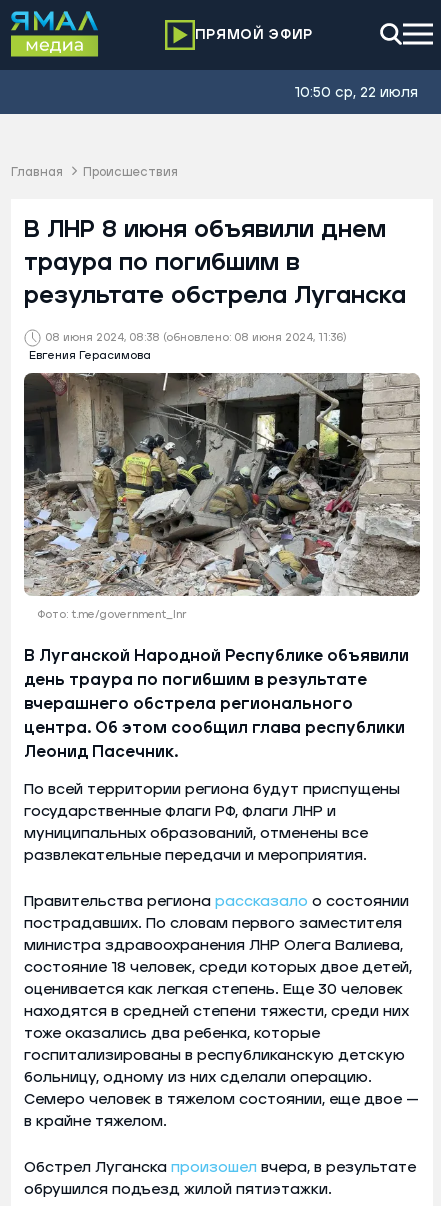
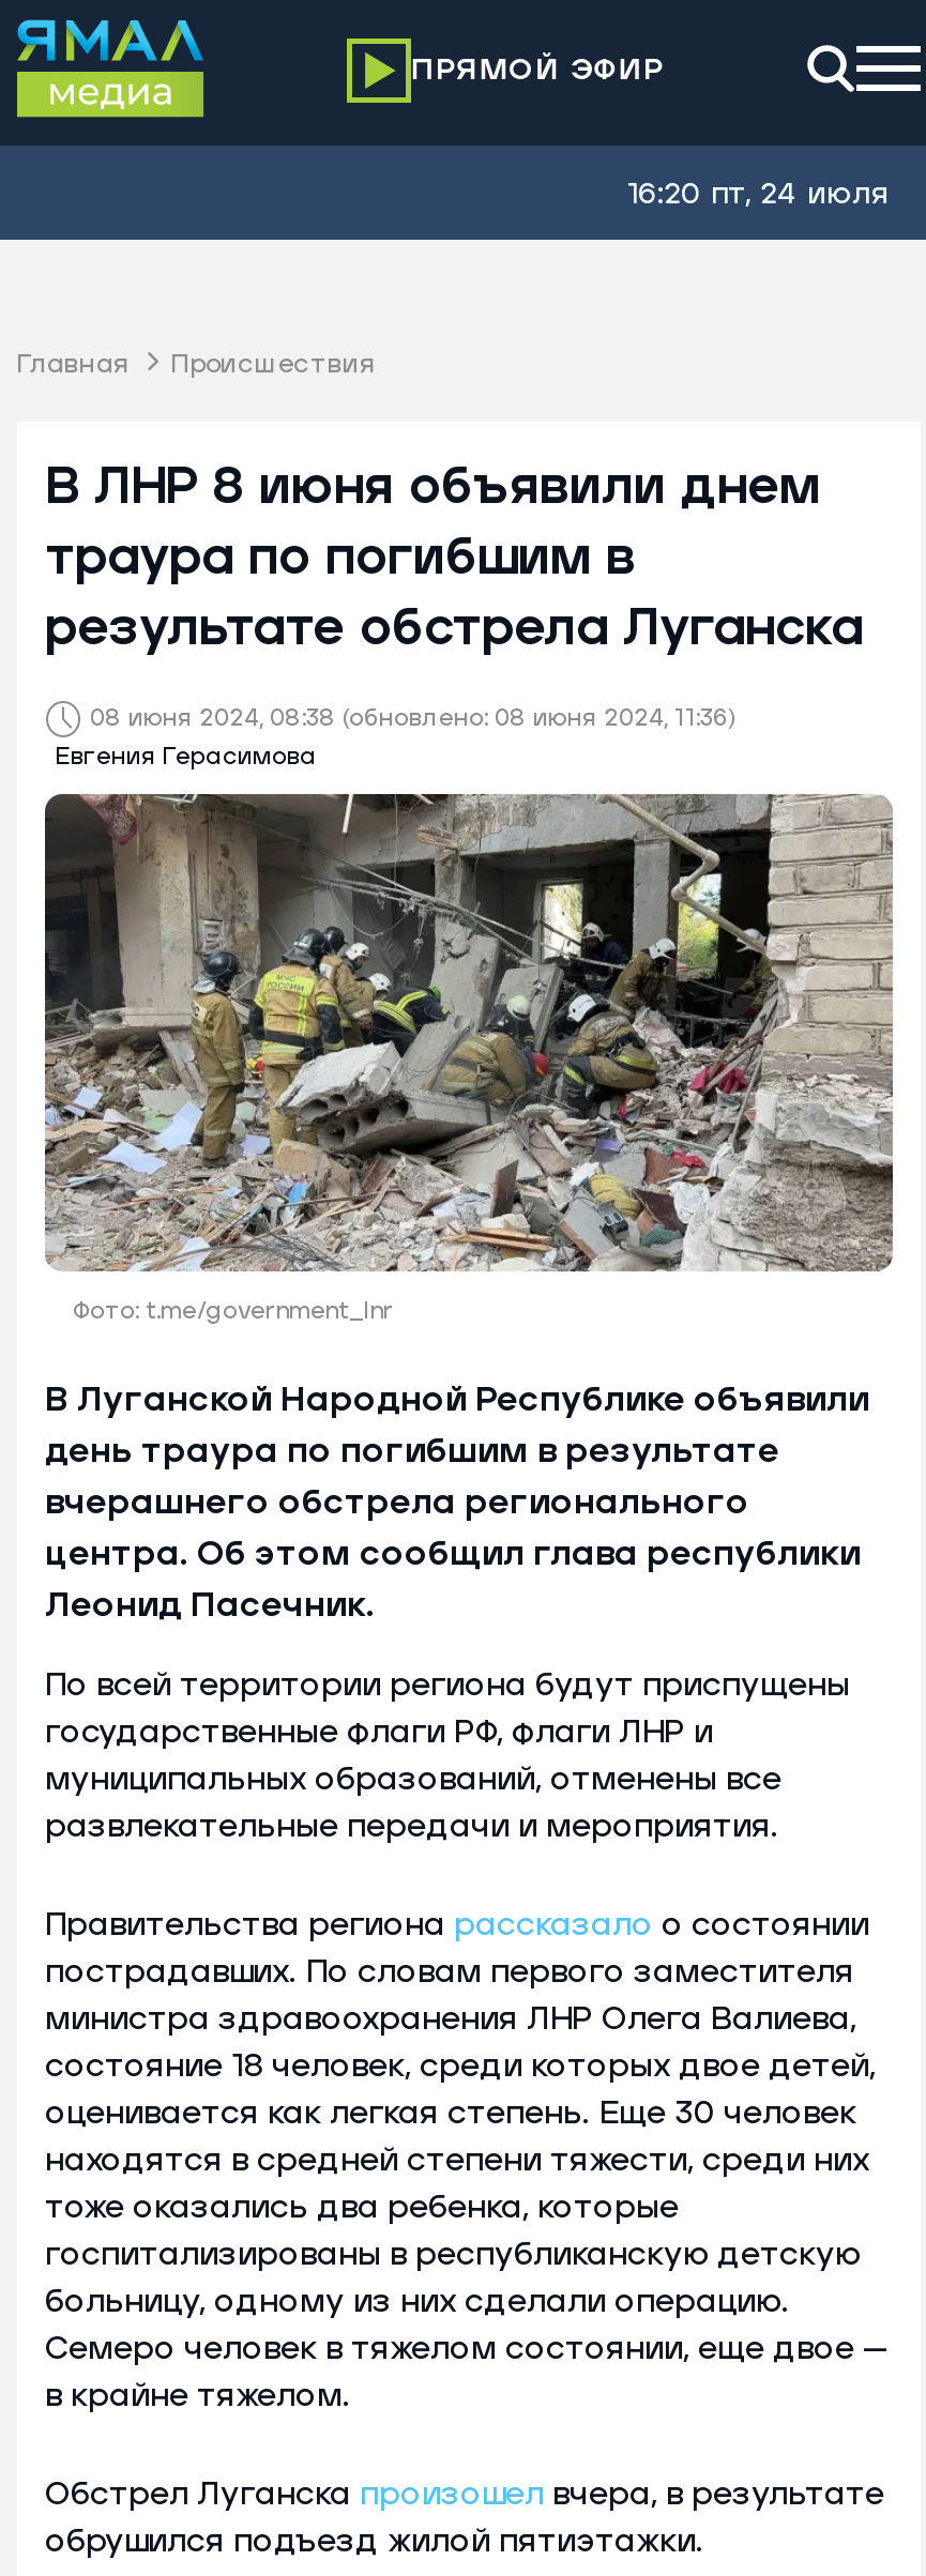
- 10:50 ср, 22 июля
+ 16:20 пт, 24 июля
